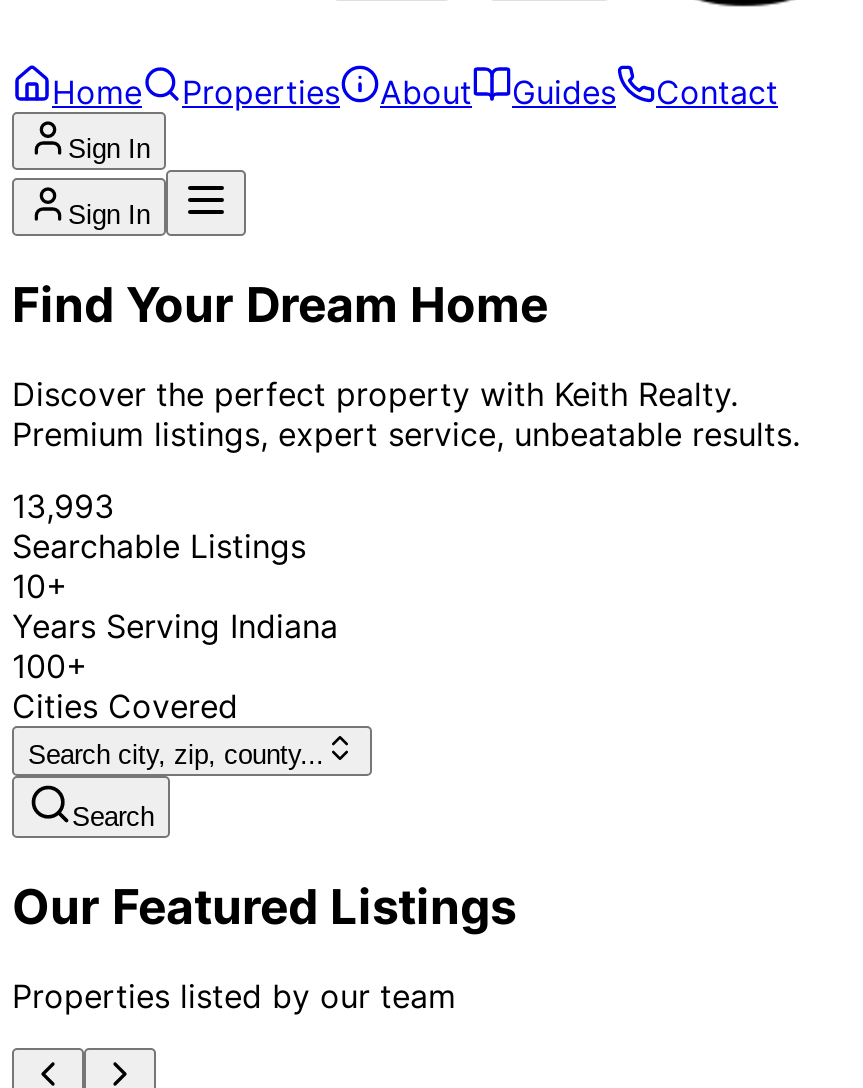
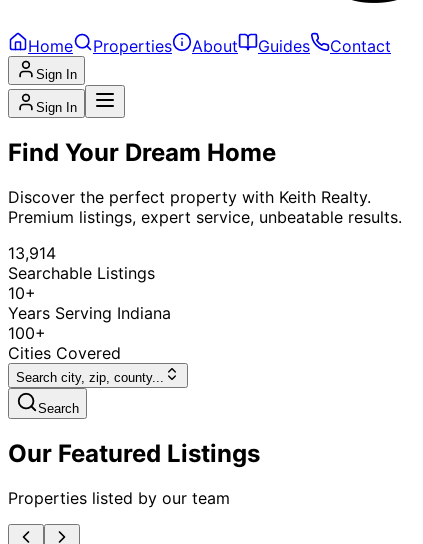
- 13,993
+ 13,914
